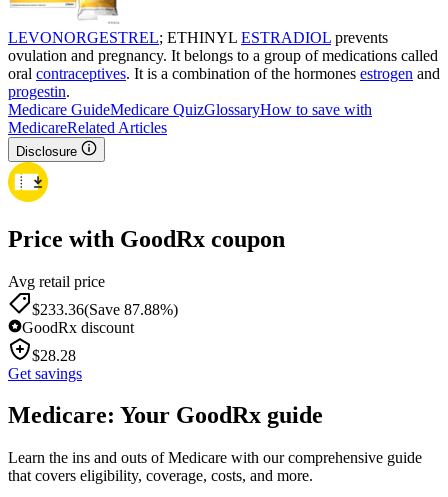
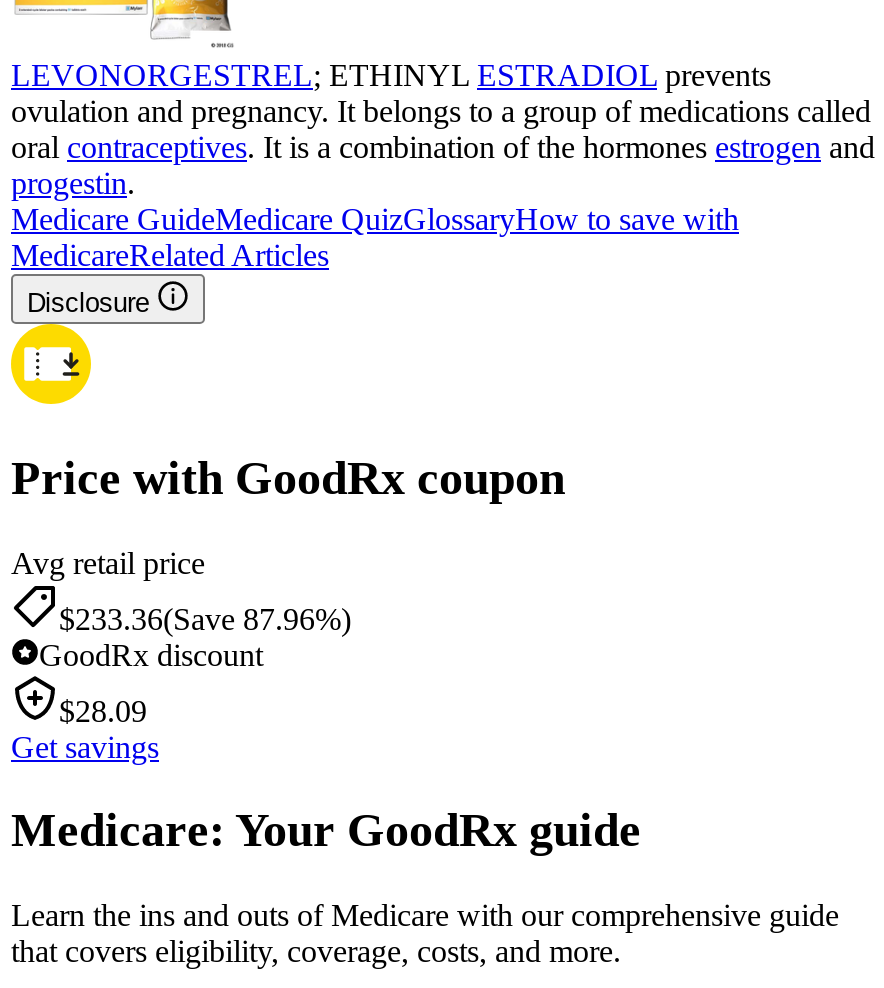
- $233.36(Save 87.88%)
+ $233.36(Save 87.96%)

- $28.28
+ $28.09
